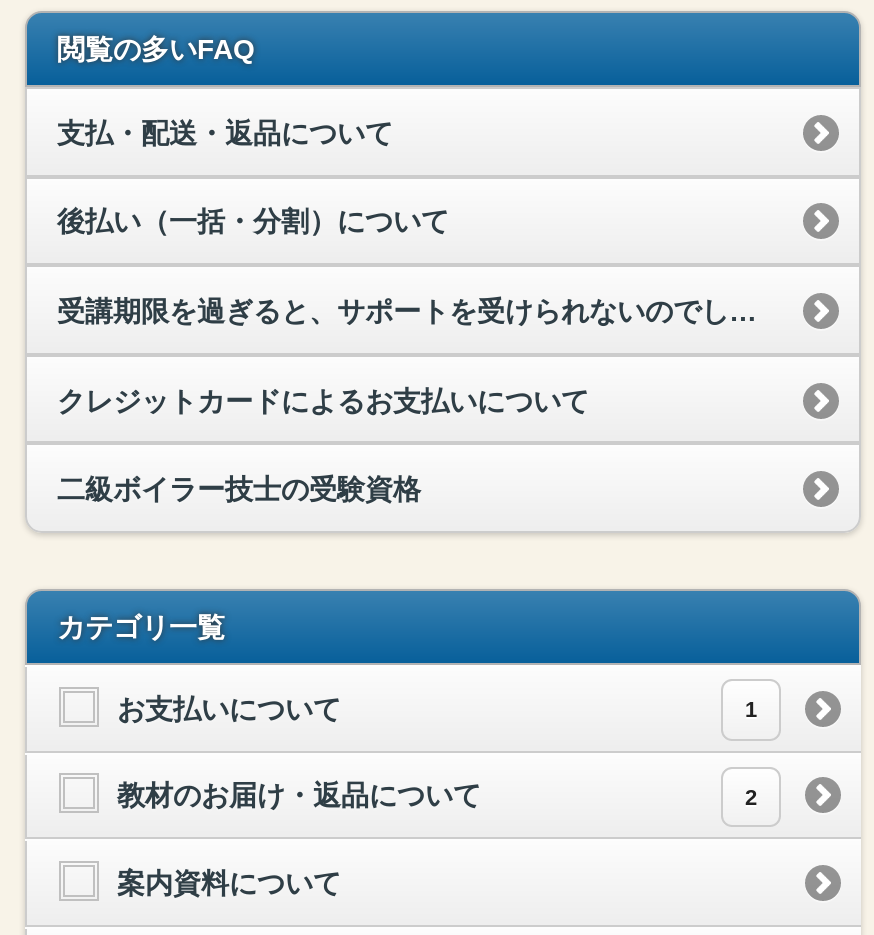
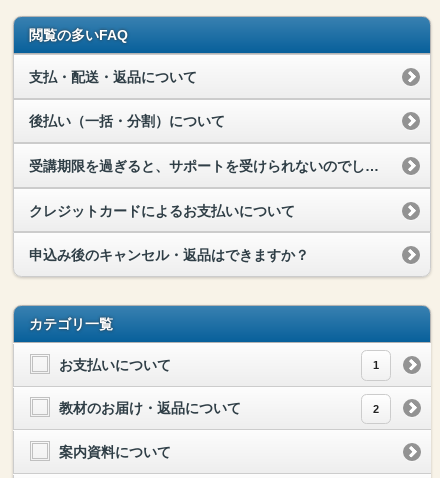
- 二級ボイラー技士の受験資格
+ 申込み後のキャンセル・返品はできますか？
